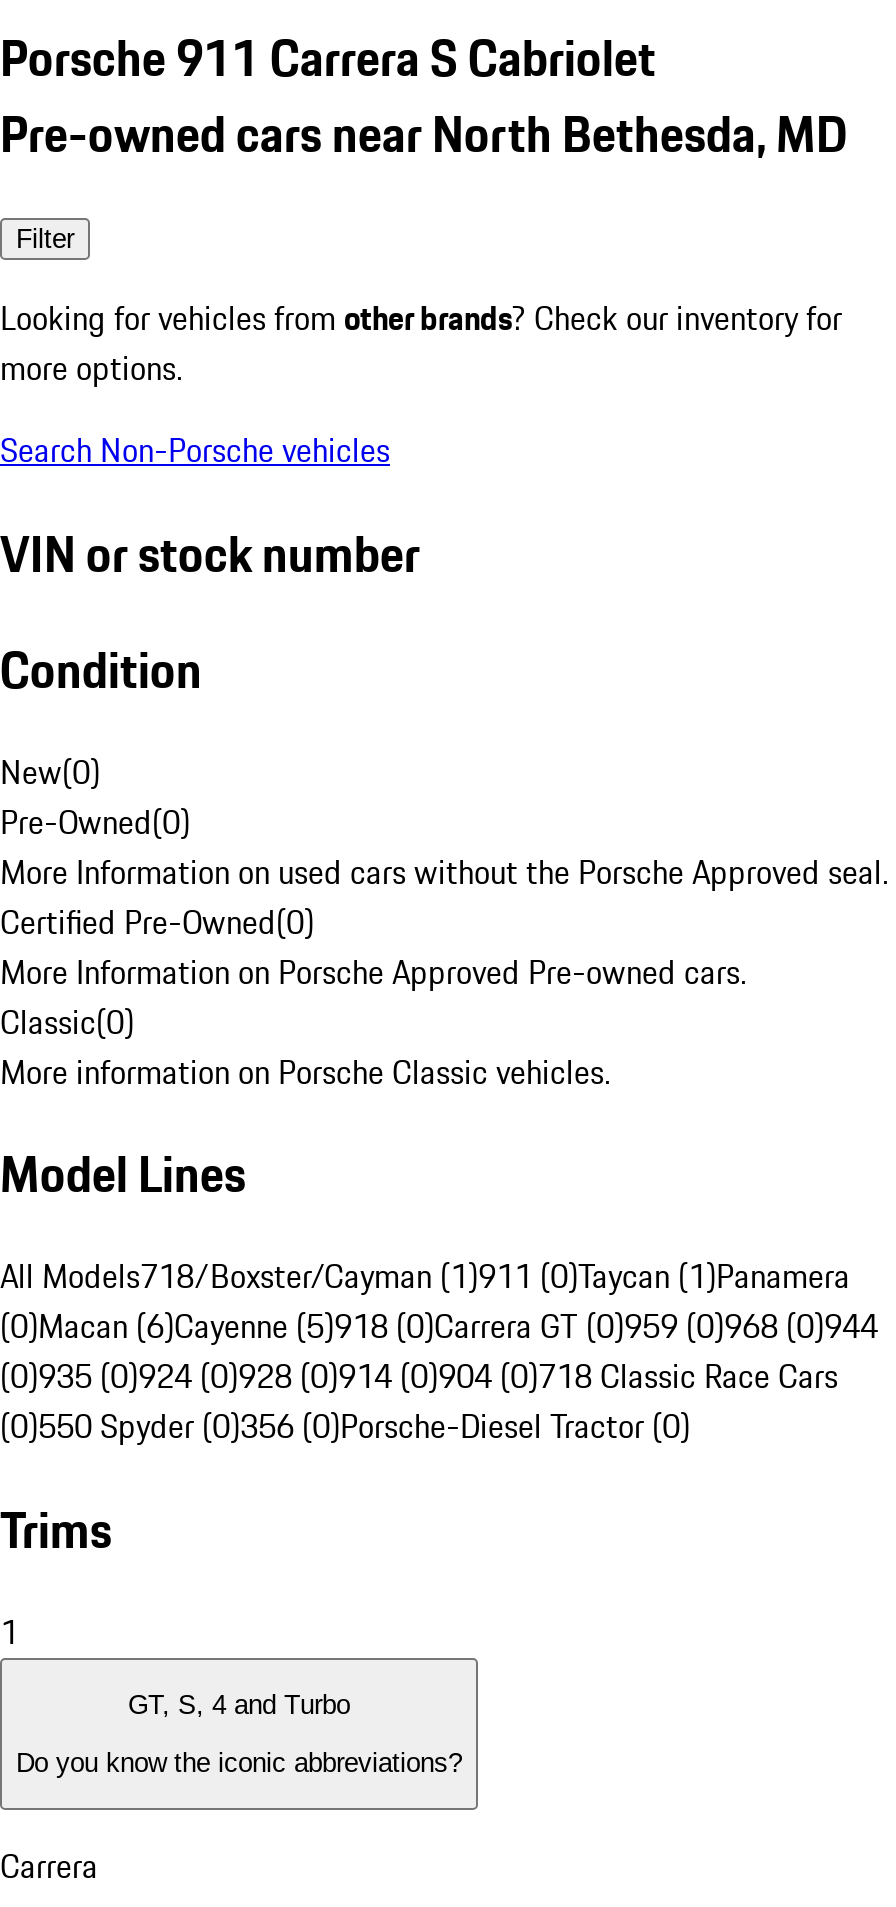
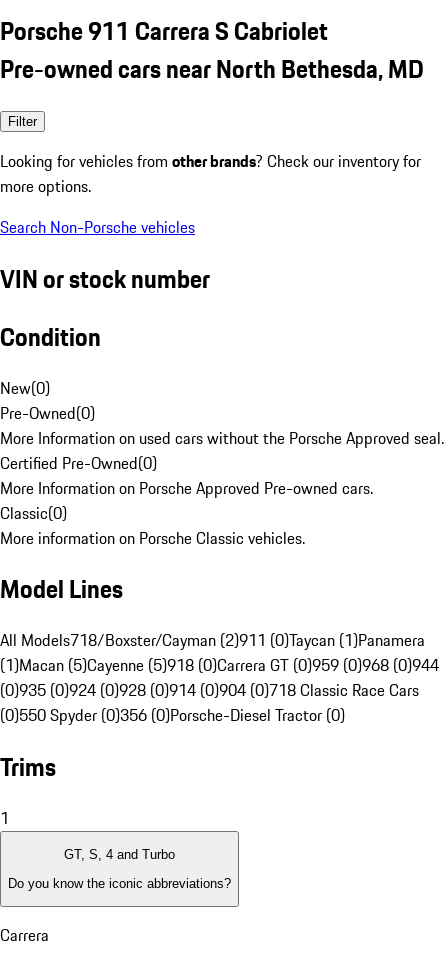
- All Models718/Boxster/Cayman (1)911 (0)Taycan (1)Panamera
+ All Models718/Boxster/Cayman (2)911 (0)Taycan (1)Panamera

- (0)Macan (6)Cayenne (5)918 (0)Carrera GT (0)959 (0)968 (0)944
+ (1)Macan (5)Cayenne (5)918 (0)Carrera GT (0)959 (0)968 (0)944
